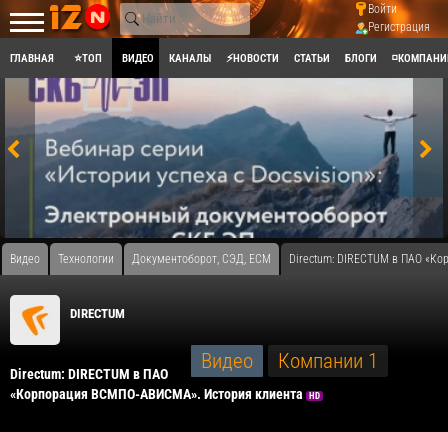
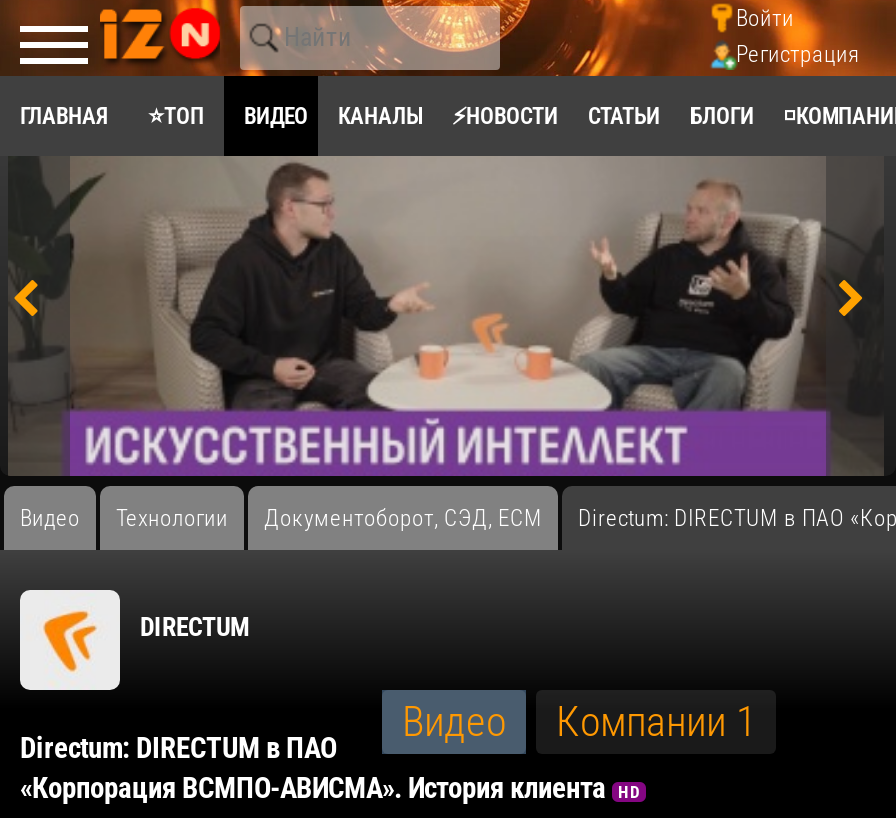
- [image]
+ [image]
